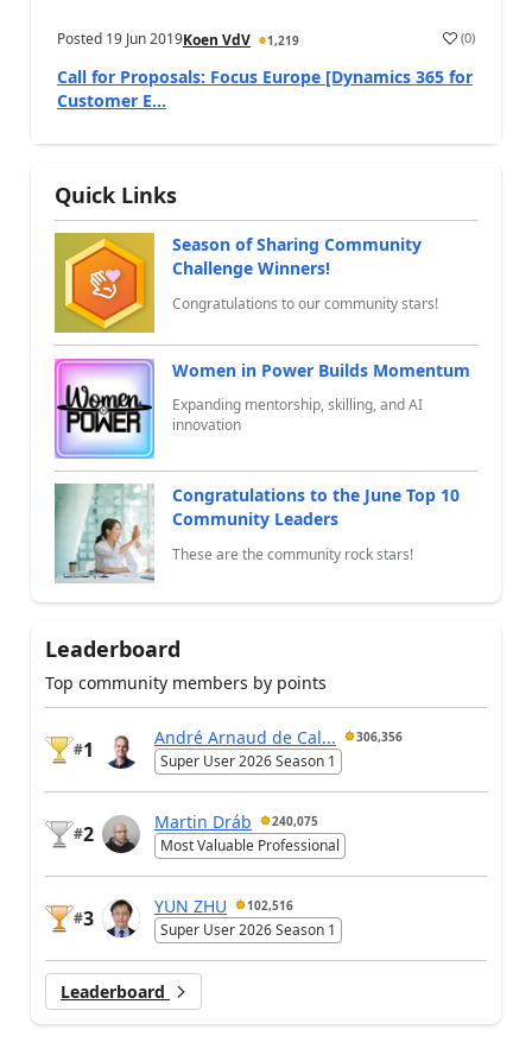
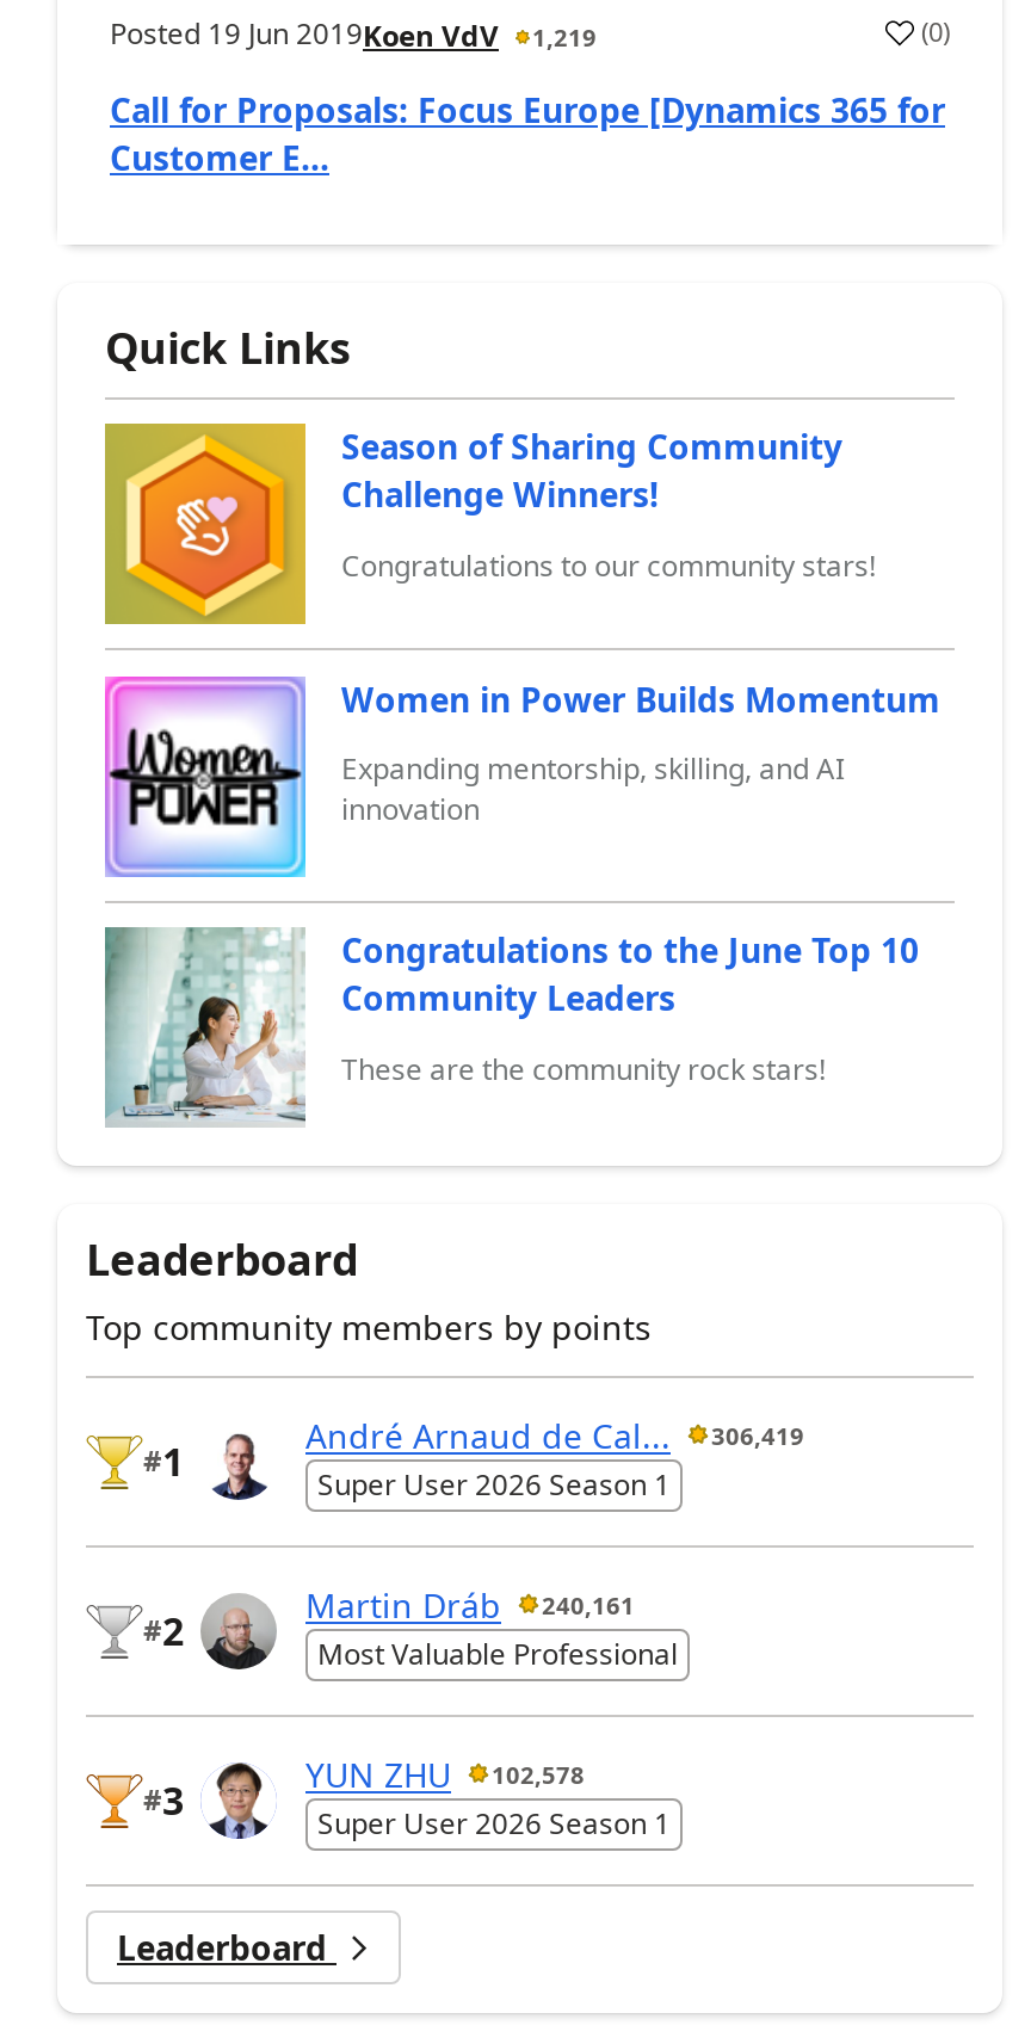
- André Arnaud de Cal... 306,356
+ André Arnaud de Cal... 306,419

- Martin Dráb 240,075
+ Martin Dráb 240,161

- YUN ZHU 102,516
+ YUN ZHU 102,578
